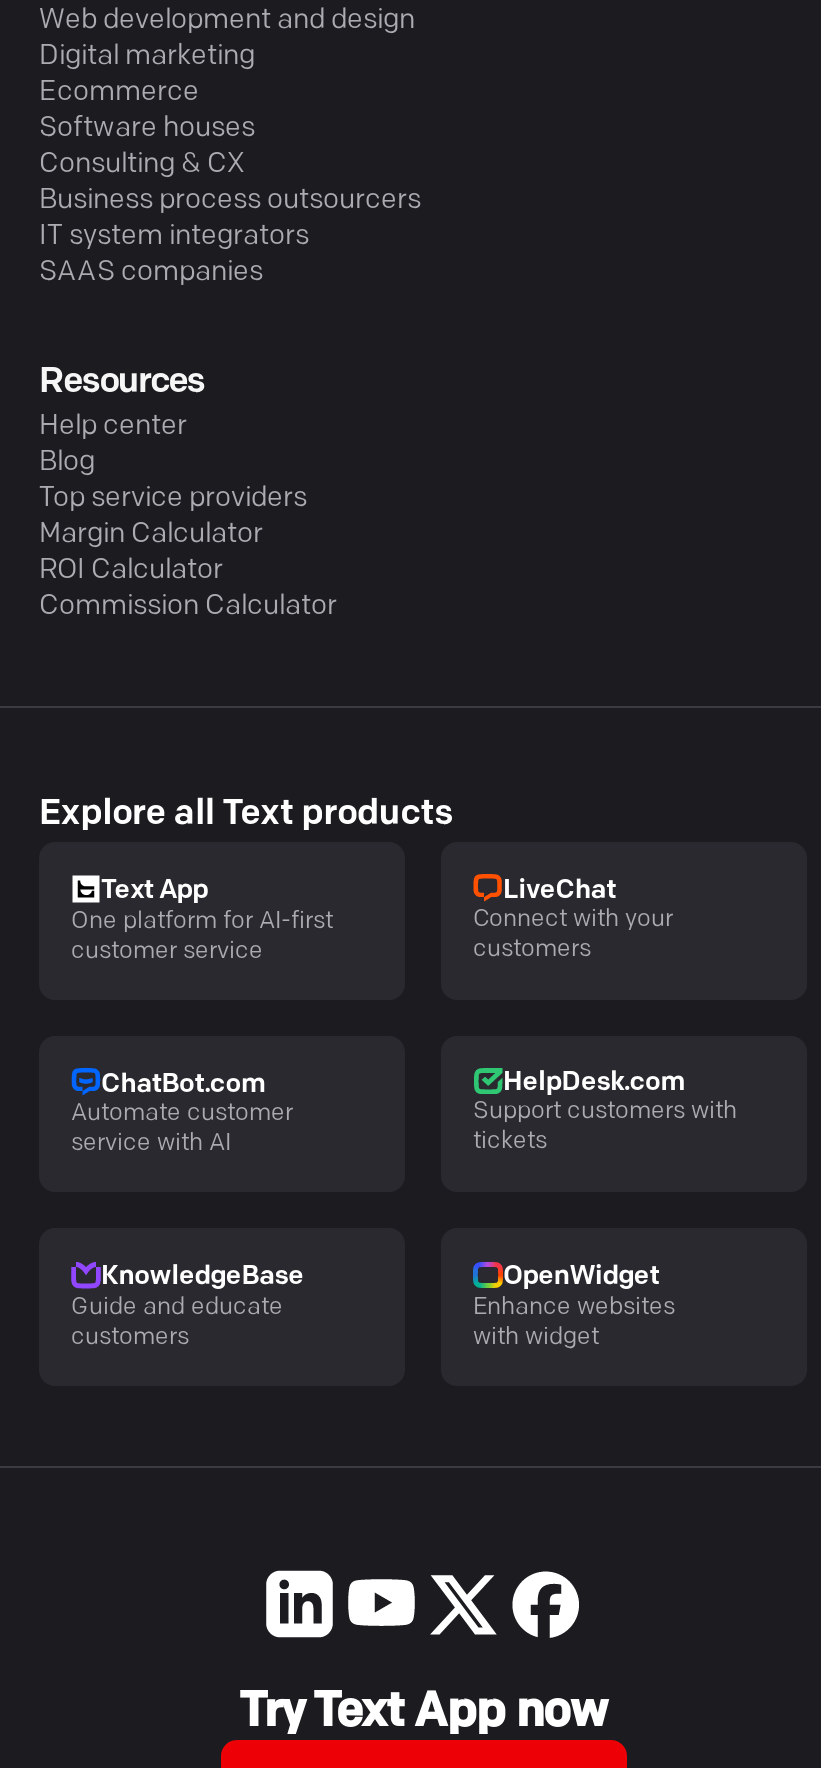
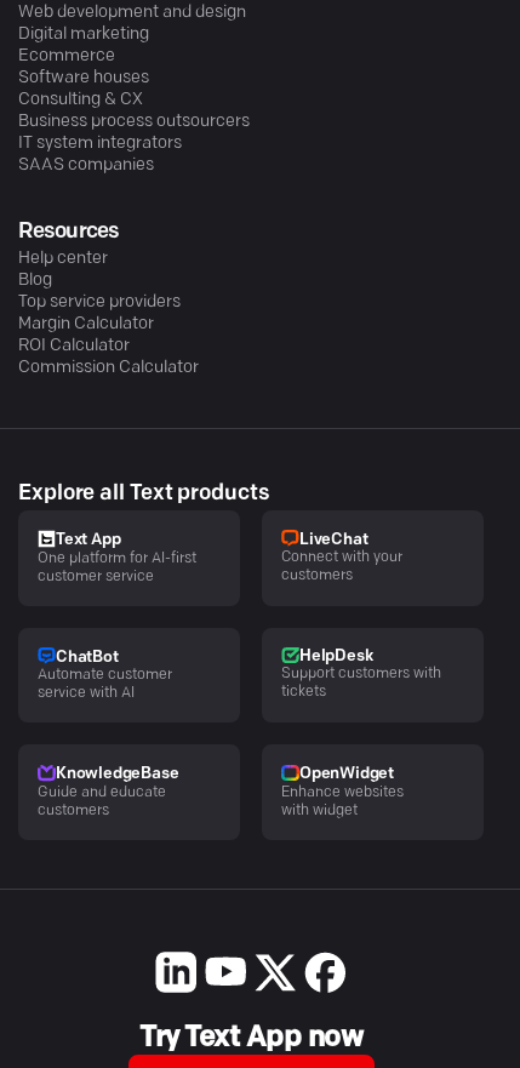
- ChatBot.com
+ ChatBot

- HelpDesk.com
+ HelpDesk
